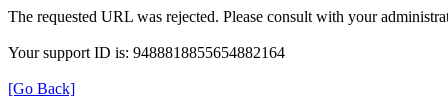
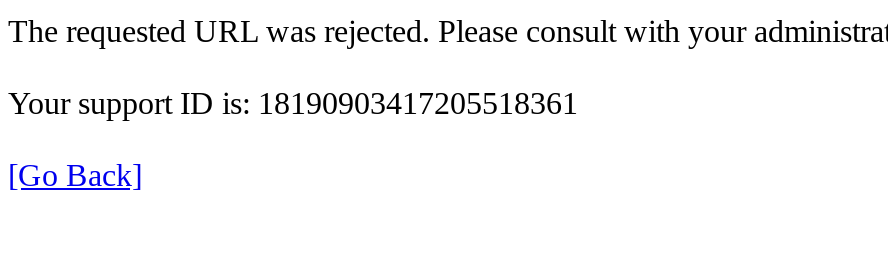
- Your support ID is: 9488818855654882164
+ Your support ID is: 18190903417205518361
